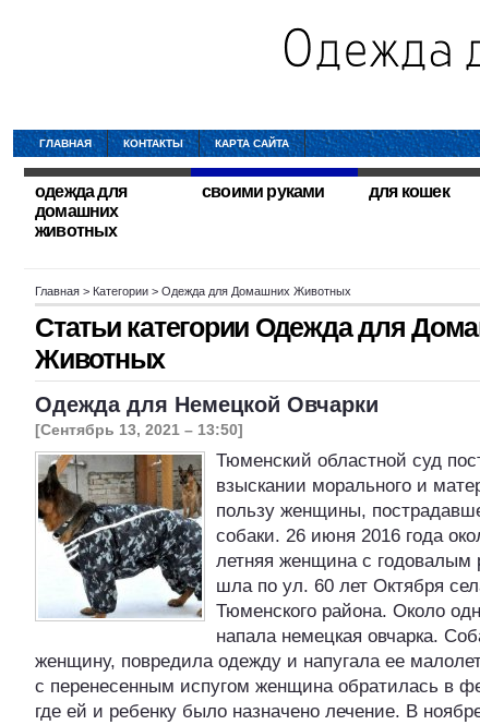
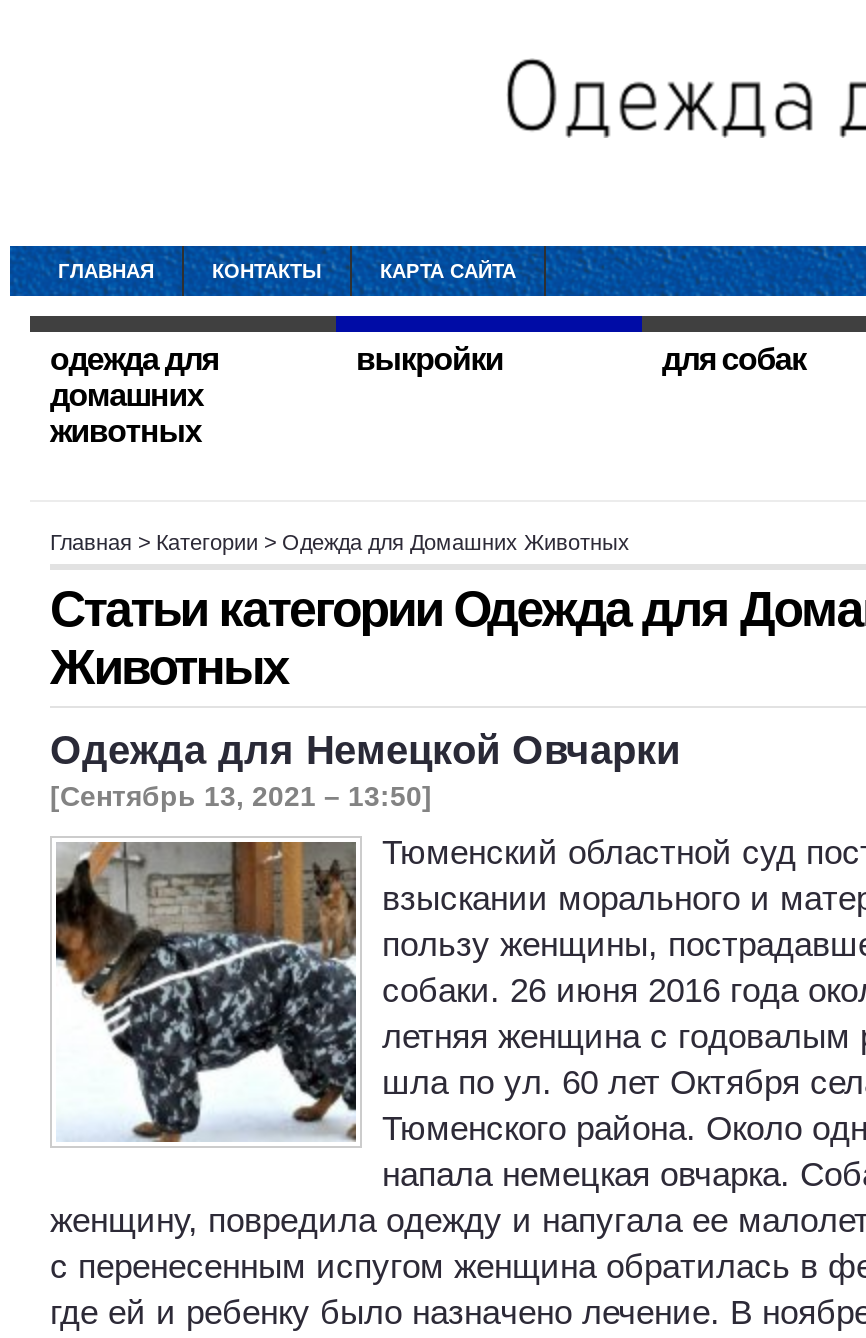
- своими руками
- для кошек
+ выкройки
+ для собак
